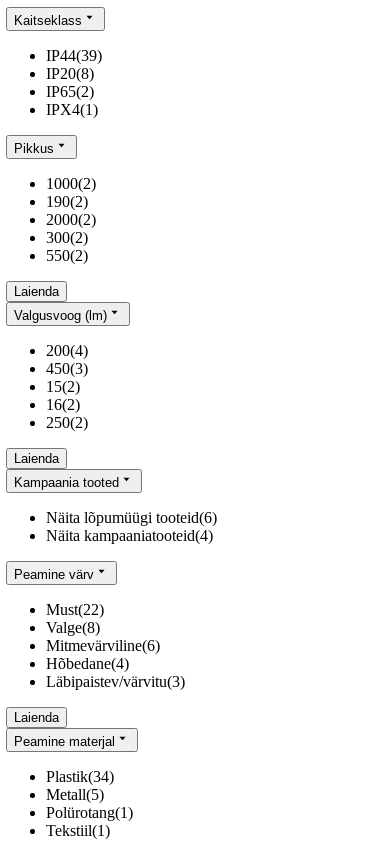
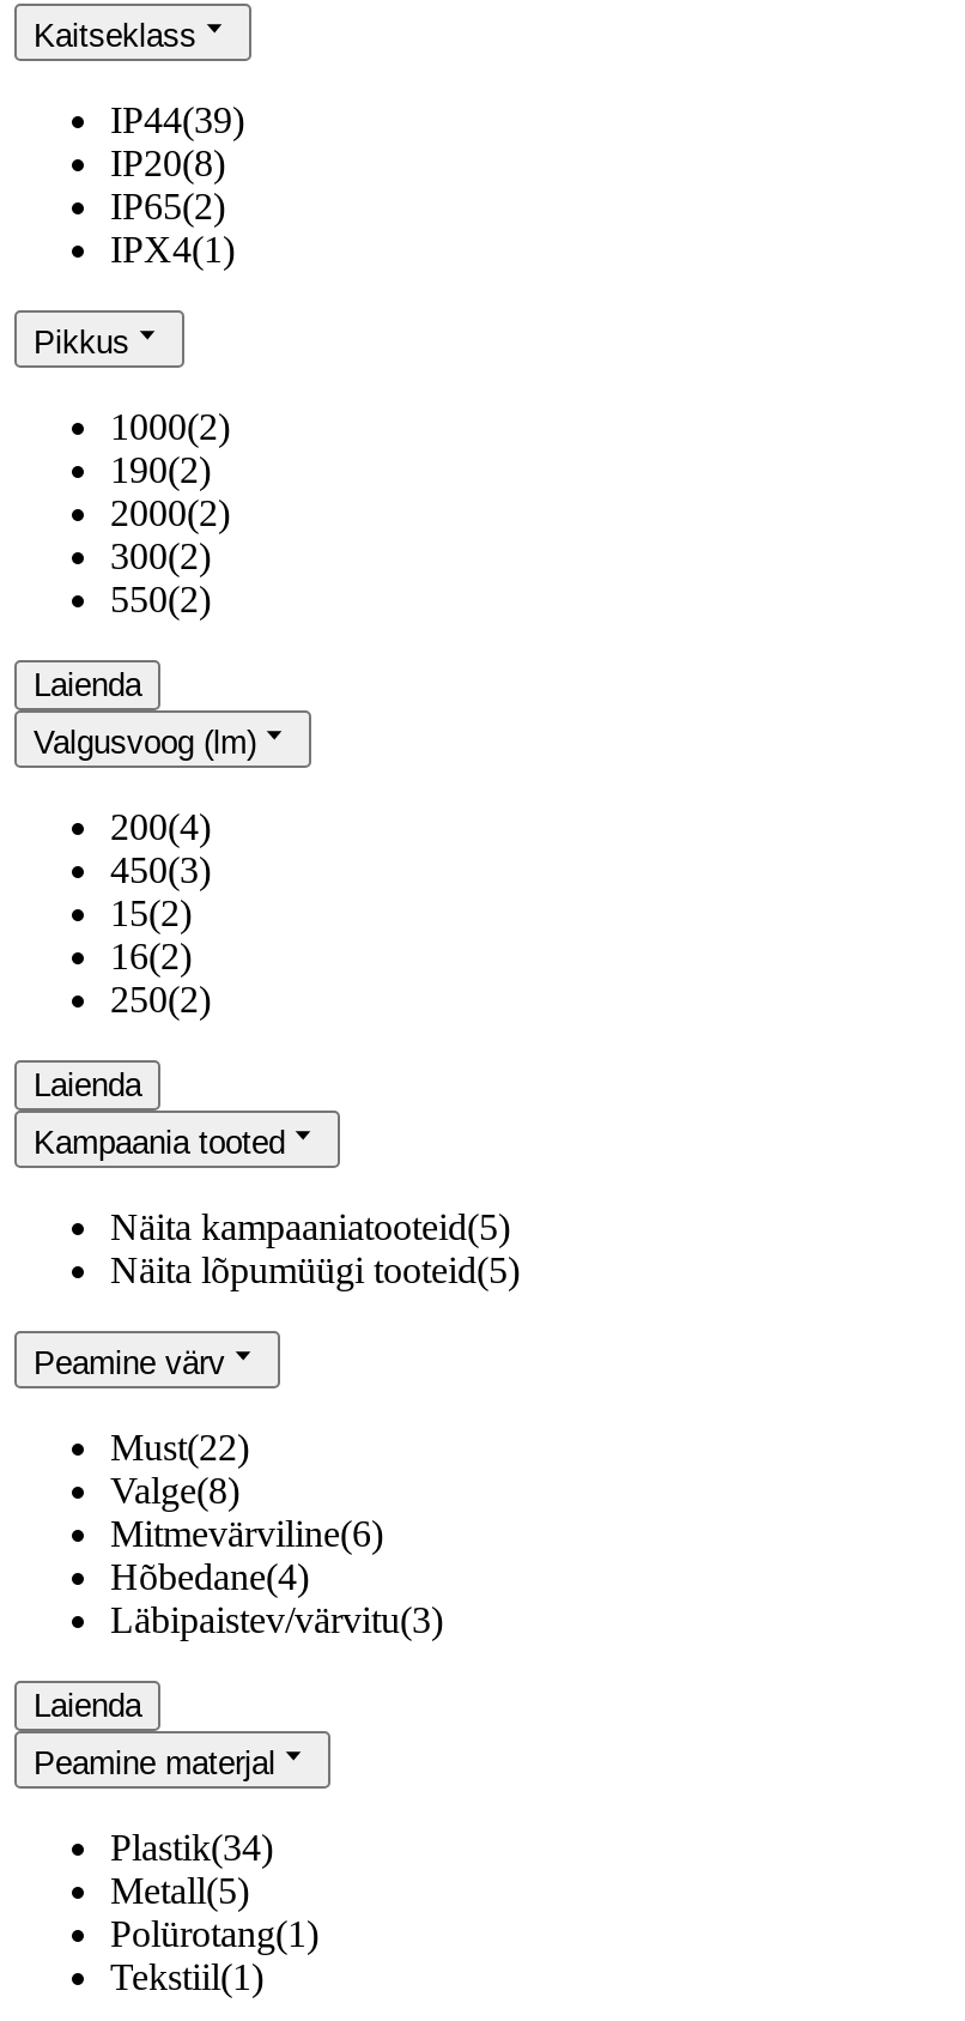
- Näita lõpumüügi tooteid(6)
- Näita kampaaniatooteid(4)
+ Näita kampaaniatooteid(5)
+ Näita lõpumüügi tooteid(5)
